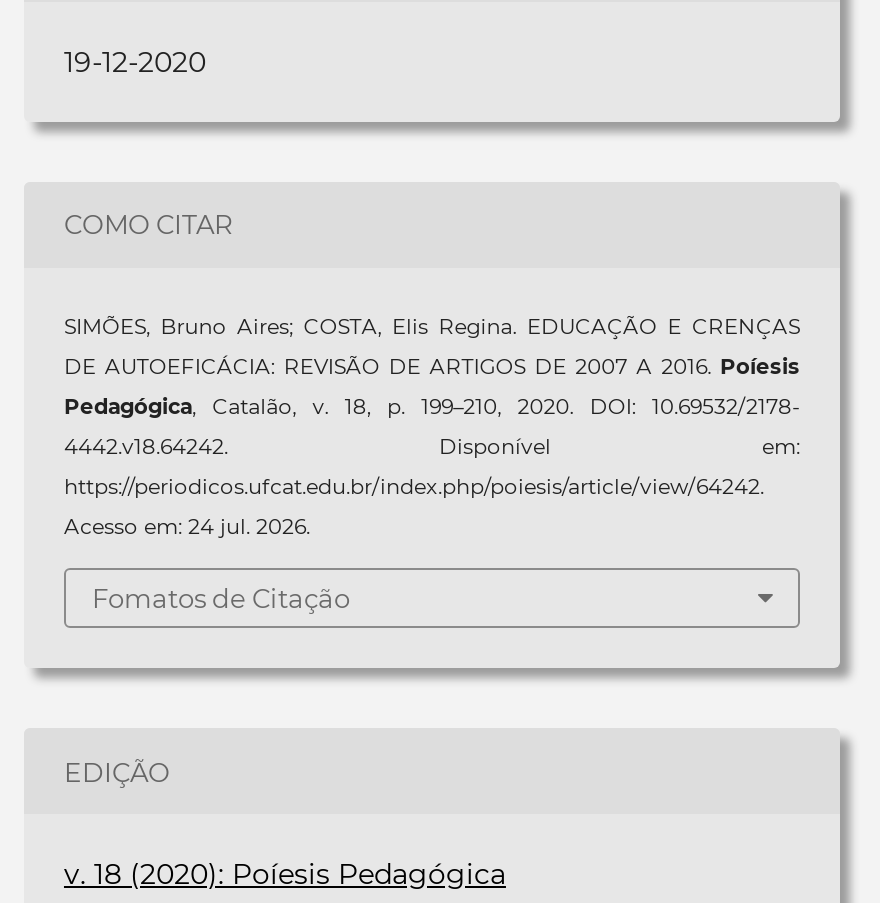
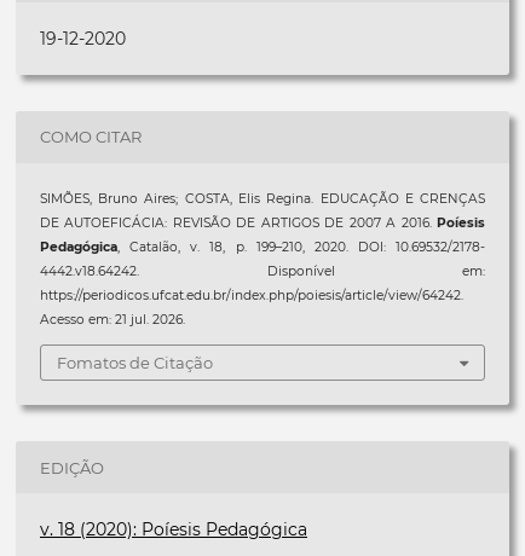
- Acesso em: 24 jul. 2026.
+ Acesso em: 21 jul. 2026.
